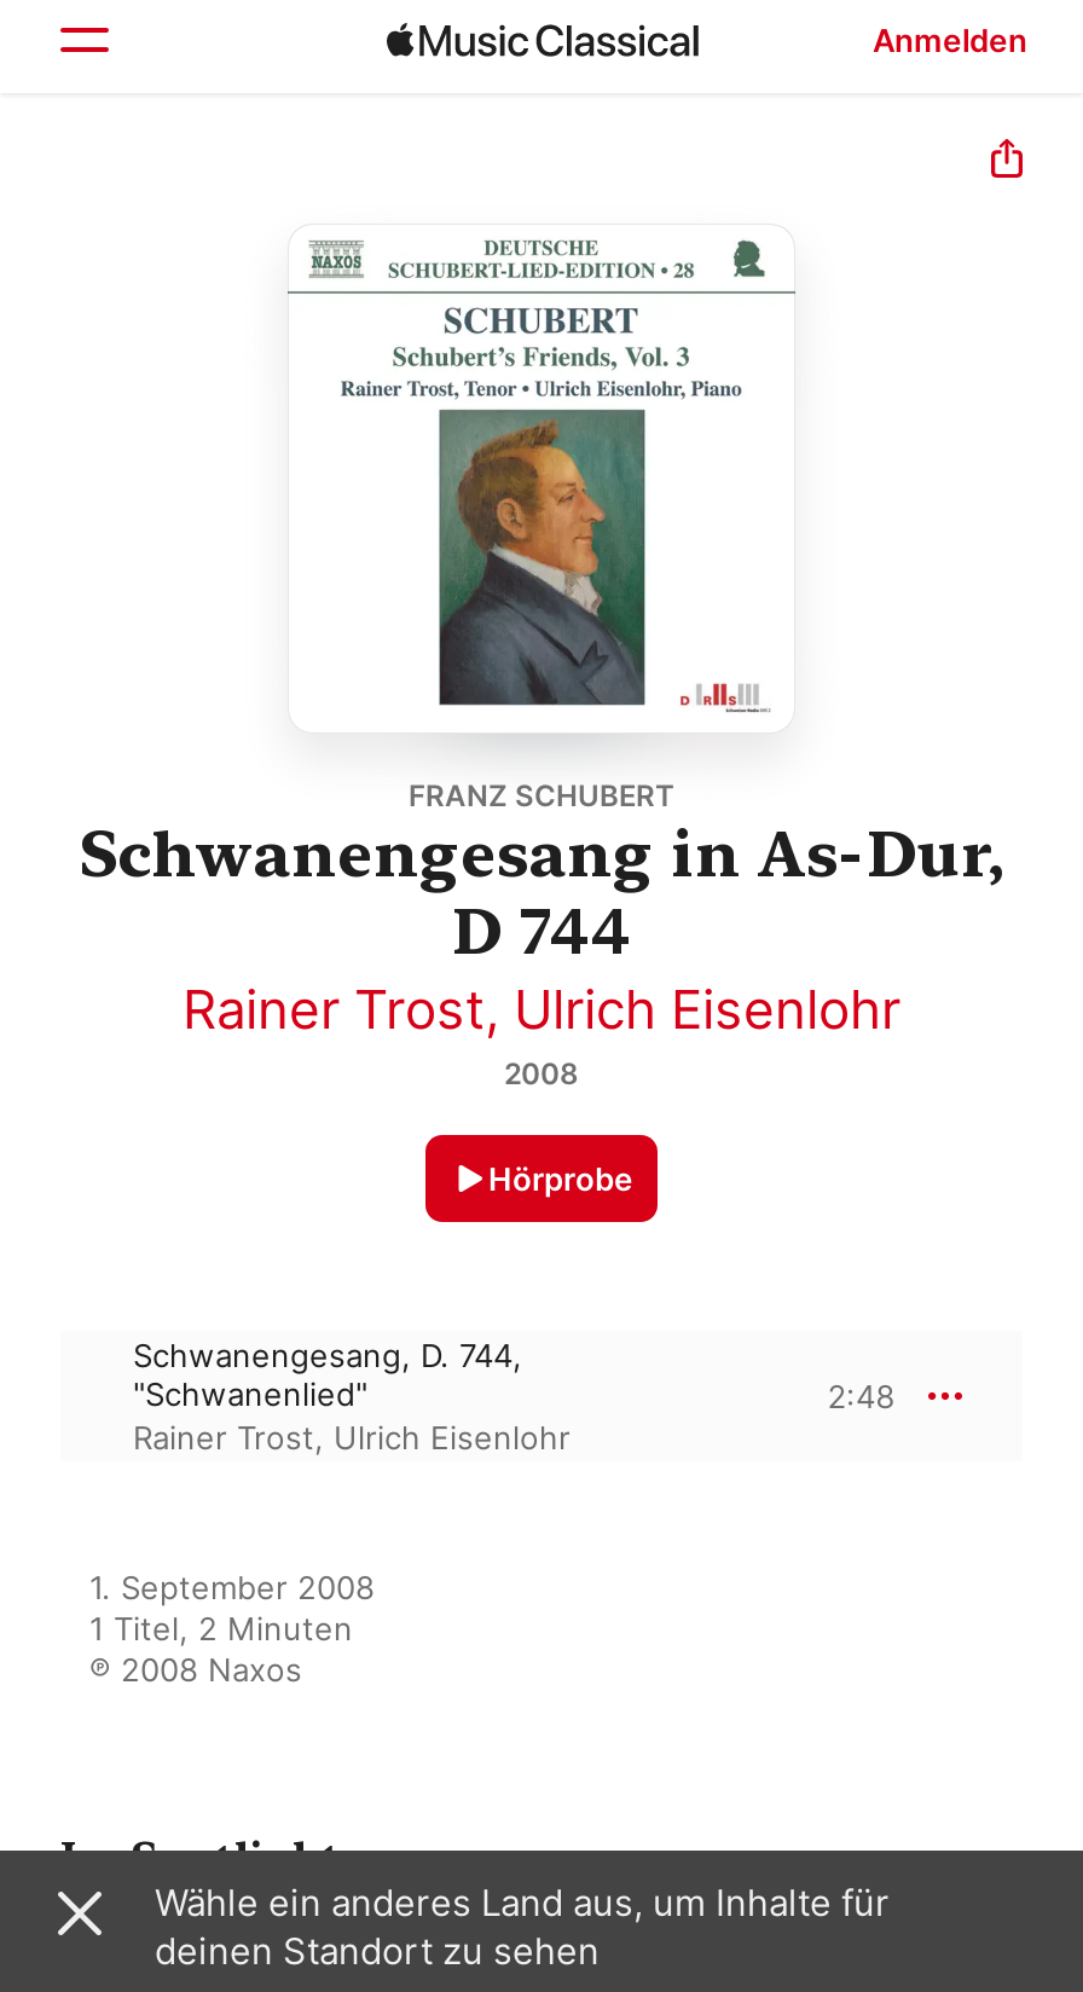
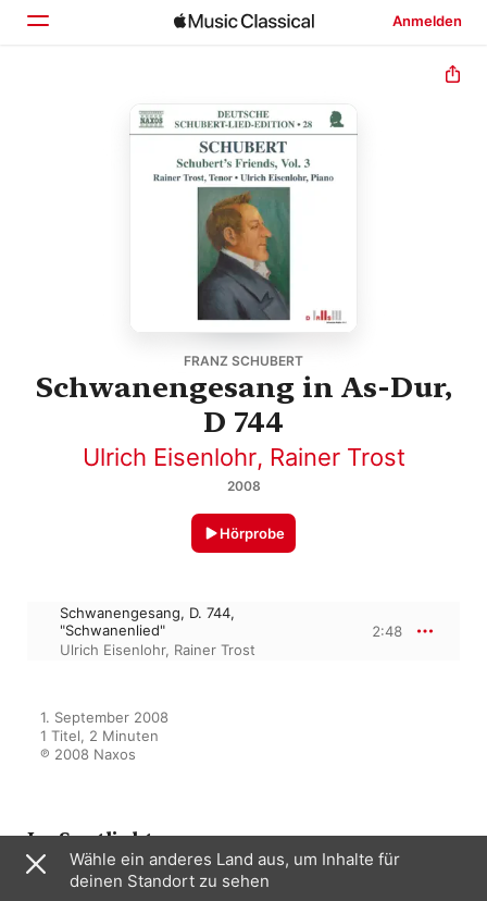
- Rainer Trost, Ulrich Eisenlohr
+ Ulrich Eisenlohr, Rainer Trost

- Rainer Trost, Ulrich Eisenlohr
+ Ulrich Eisenlohr, Rainer Trost
